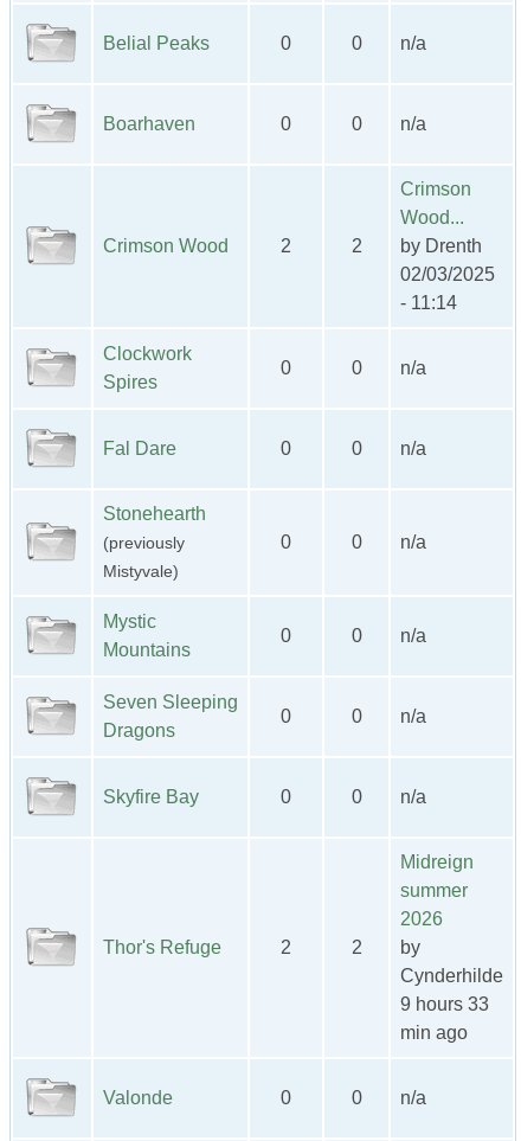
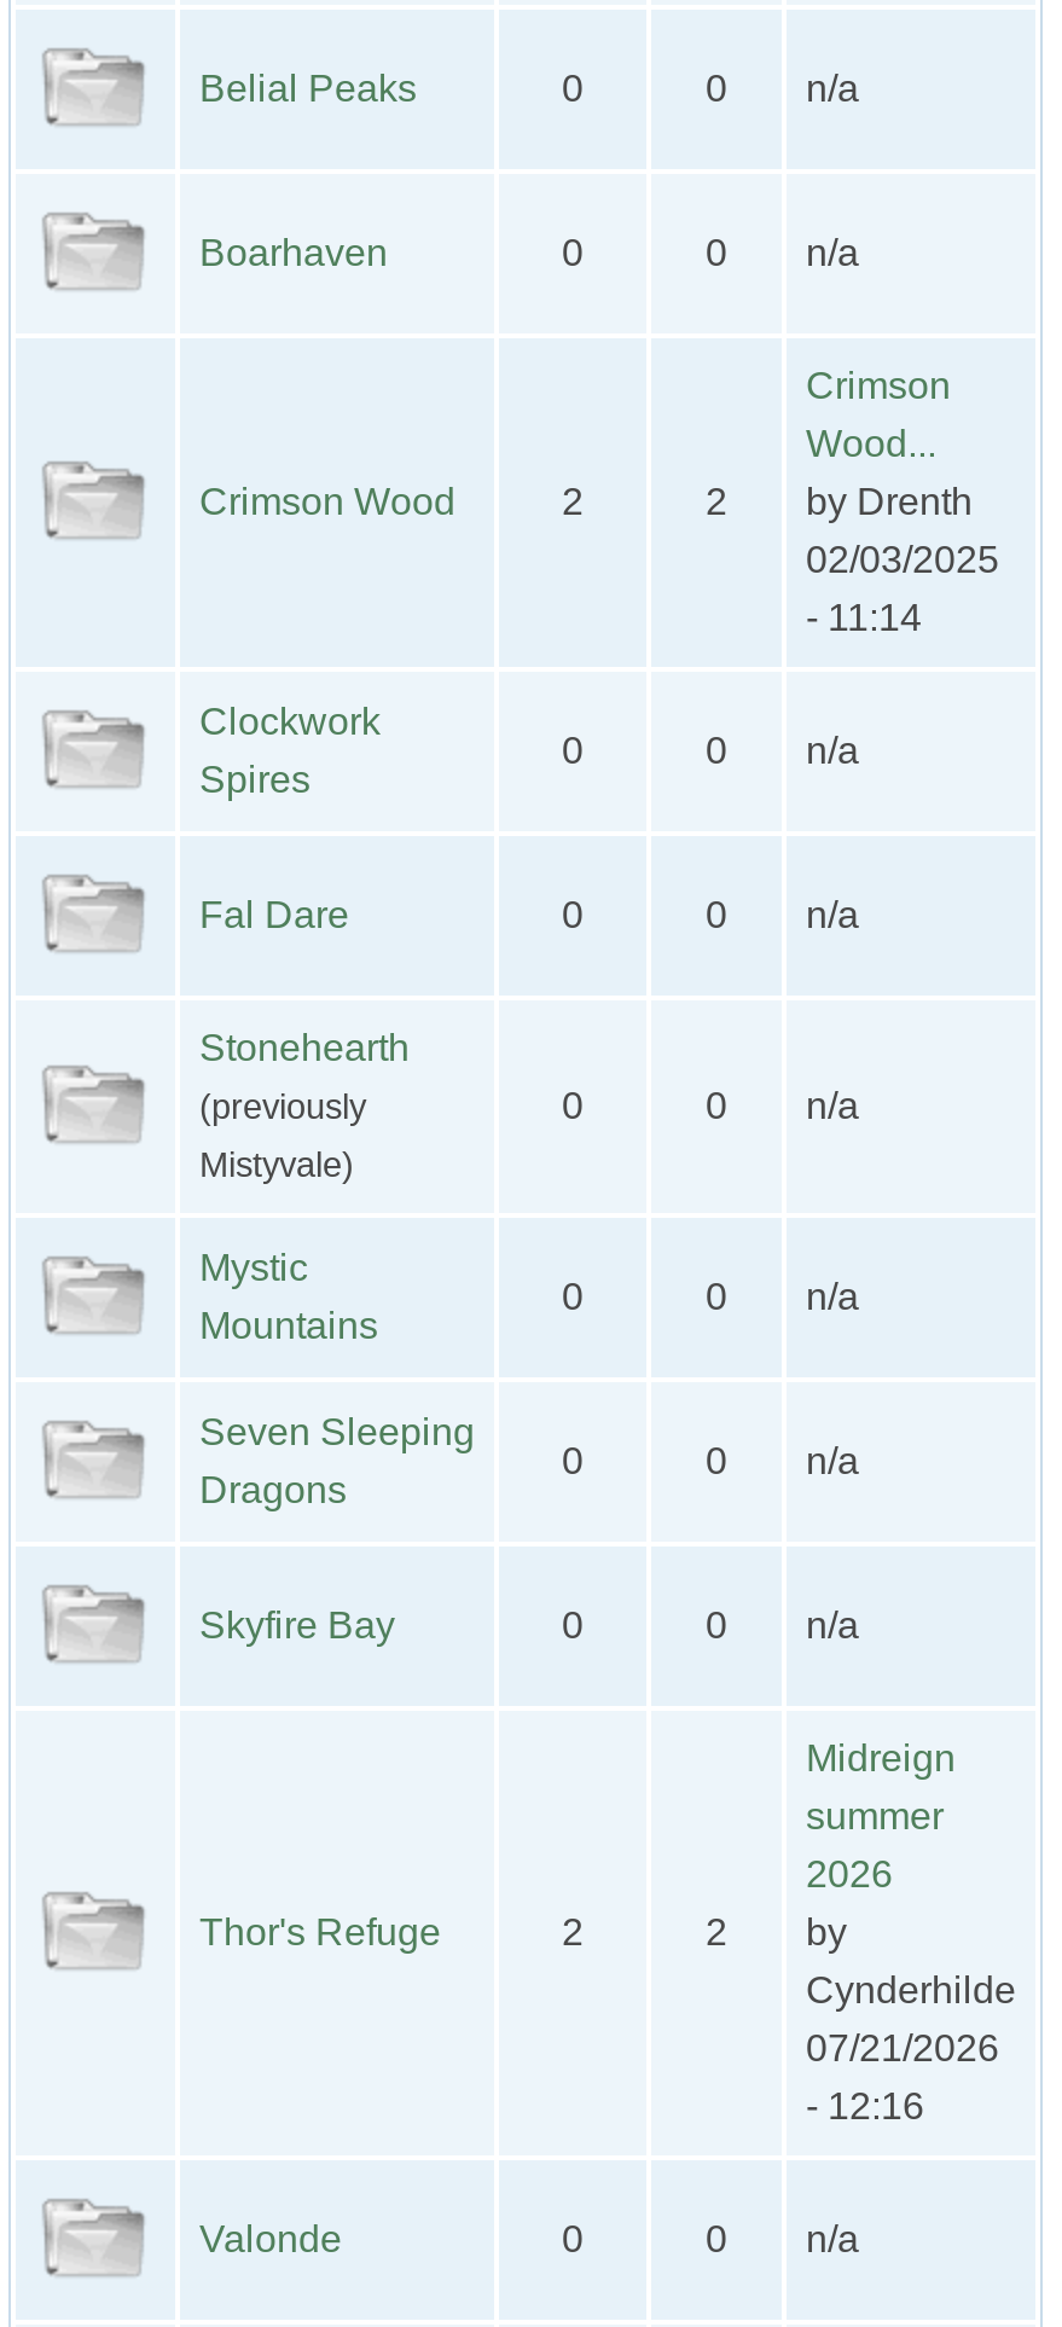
- 9 hours 33
- min ago
+ 07/21/2026
+ - 12:16
